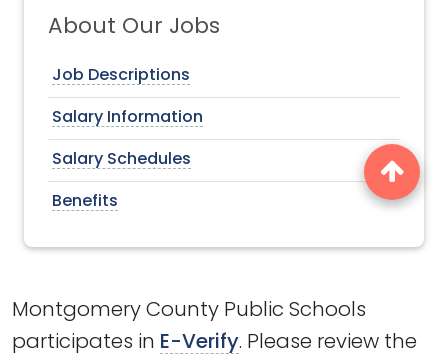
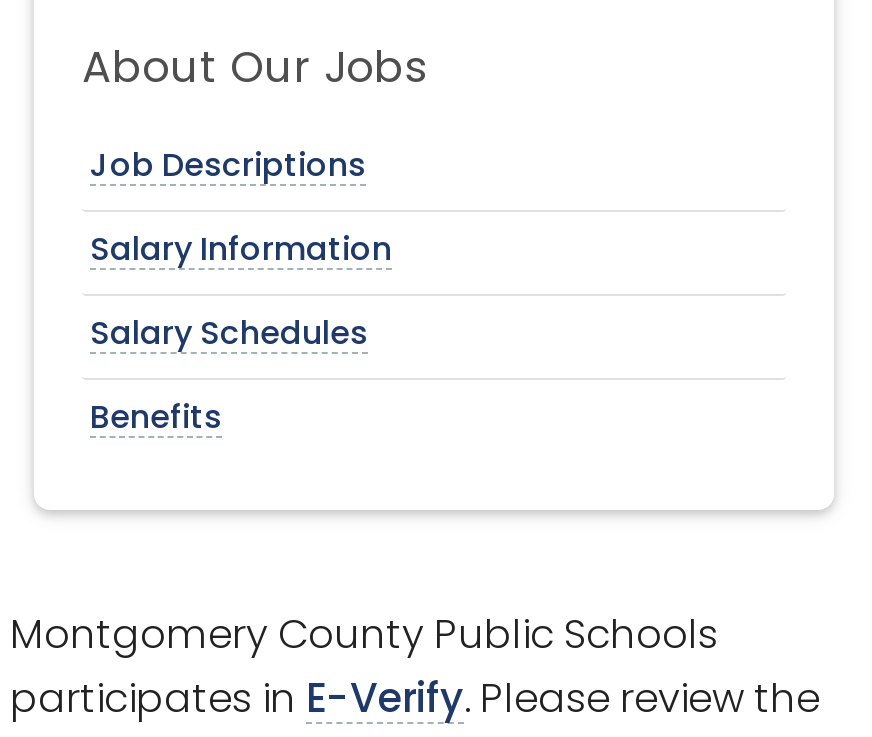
- [image]
